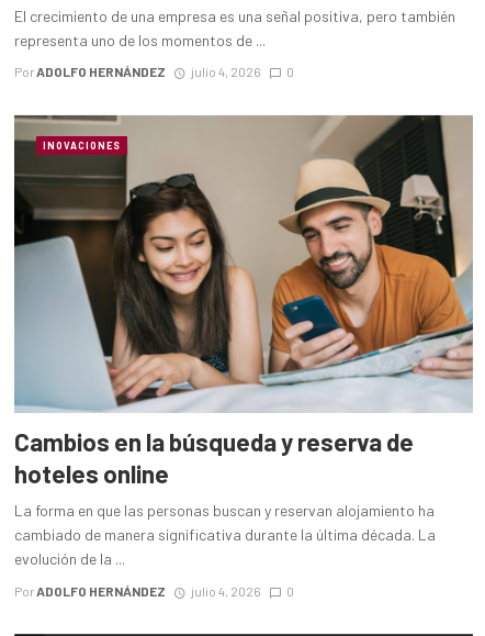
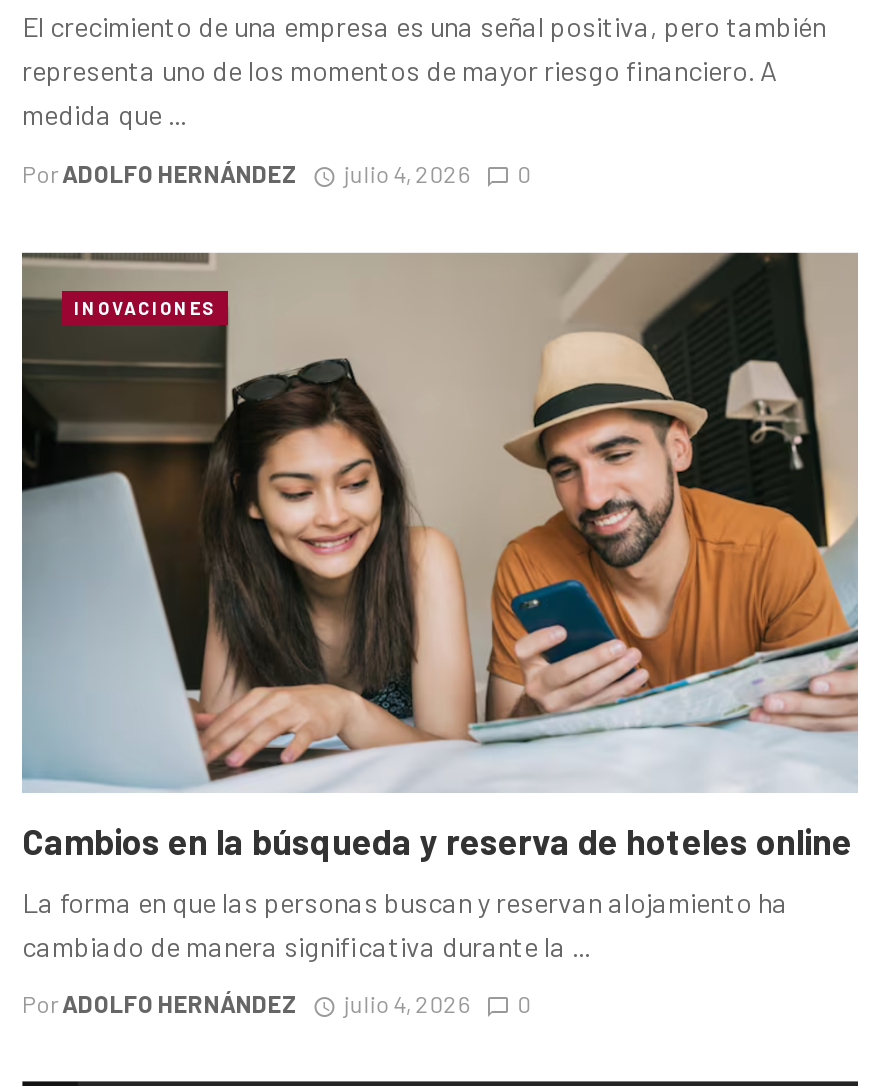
- representa uno de los momentos de ...
+ representa uno de los momentos de mayor riesgo financiero. A
+ medida que ...

moved down: Por ADOLFO HERNÁNDEZ | julio 4, 2026 | 0

moved down: [image] | INOVACIONES

- cambiado de manera significativa durante la última década. La
- evolución de la ...
+ cambiado de manera significativa durante la ...
